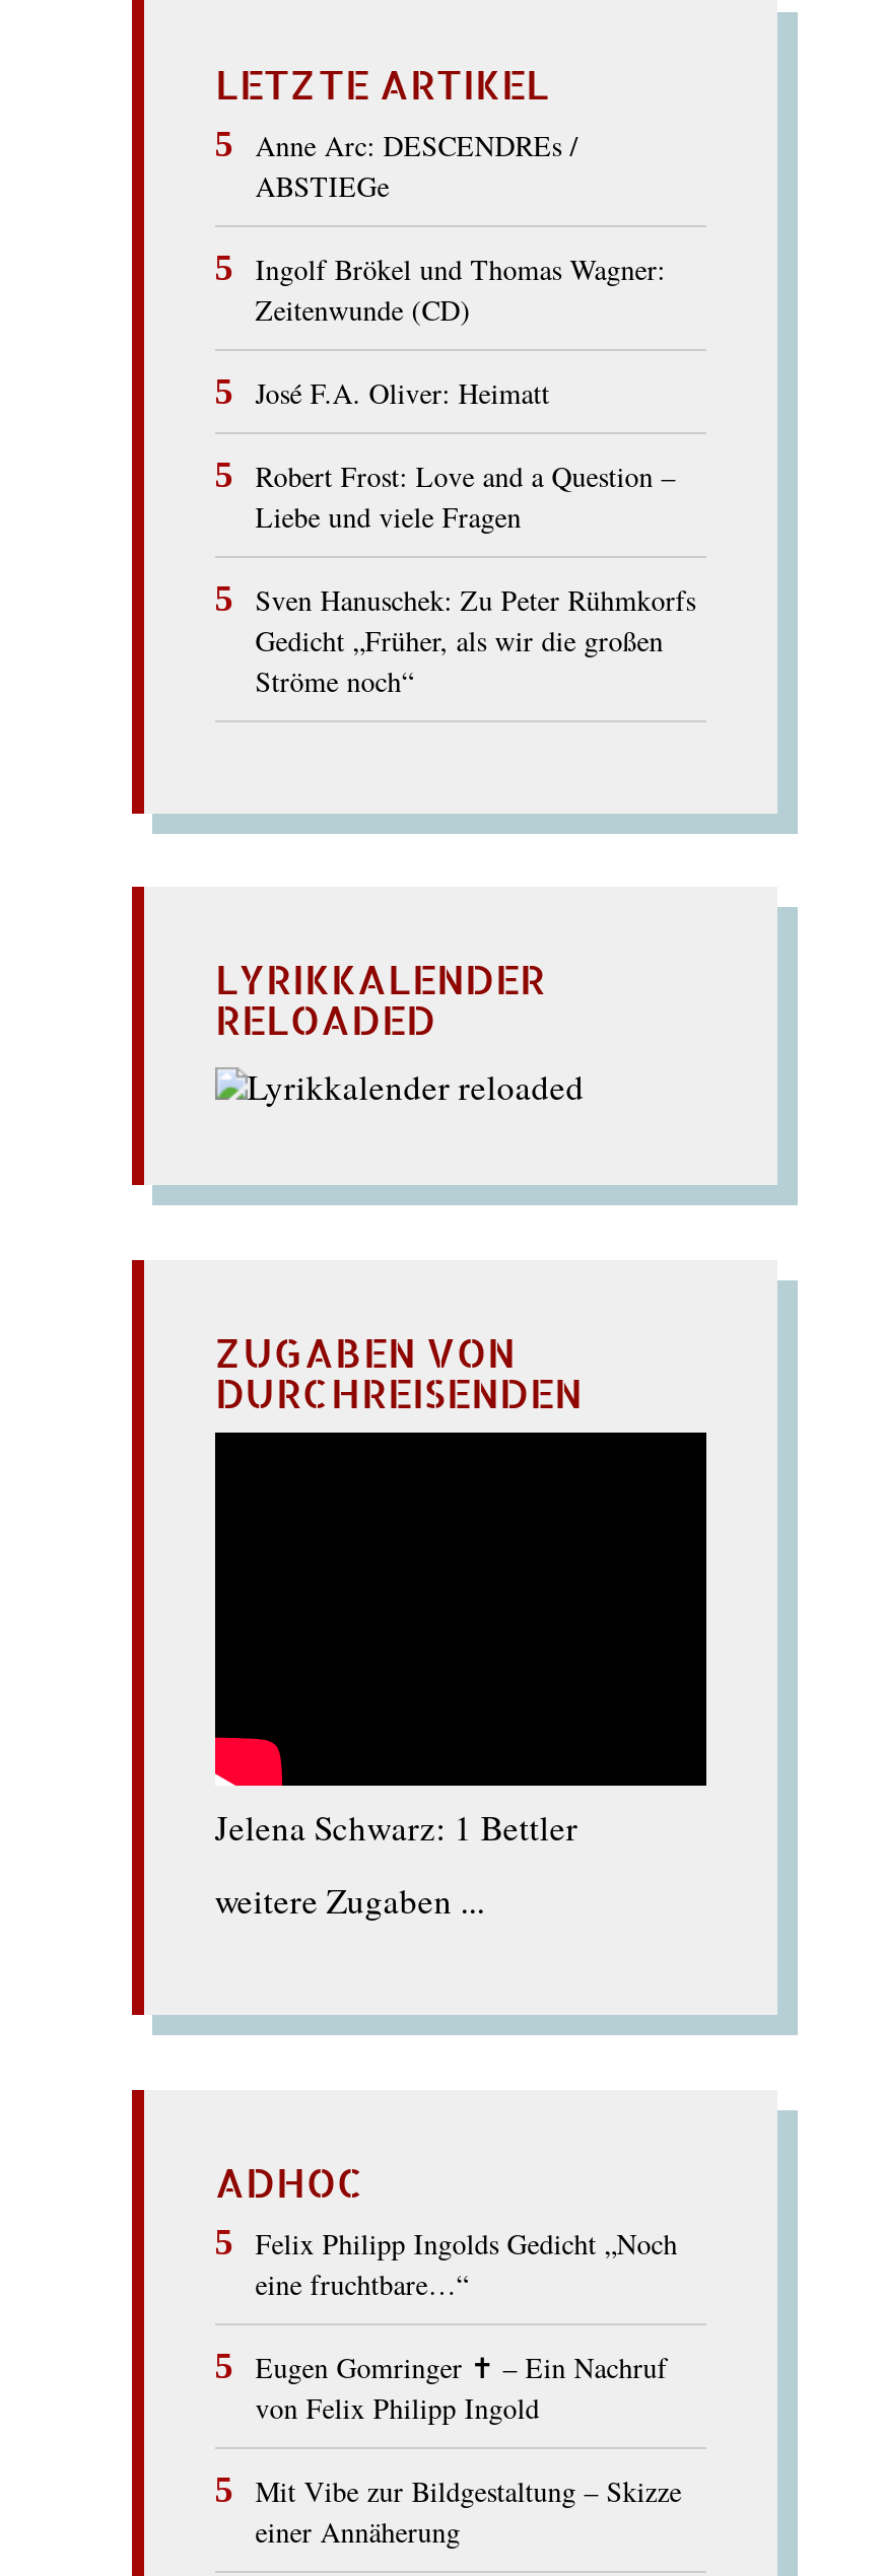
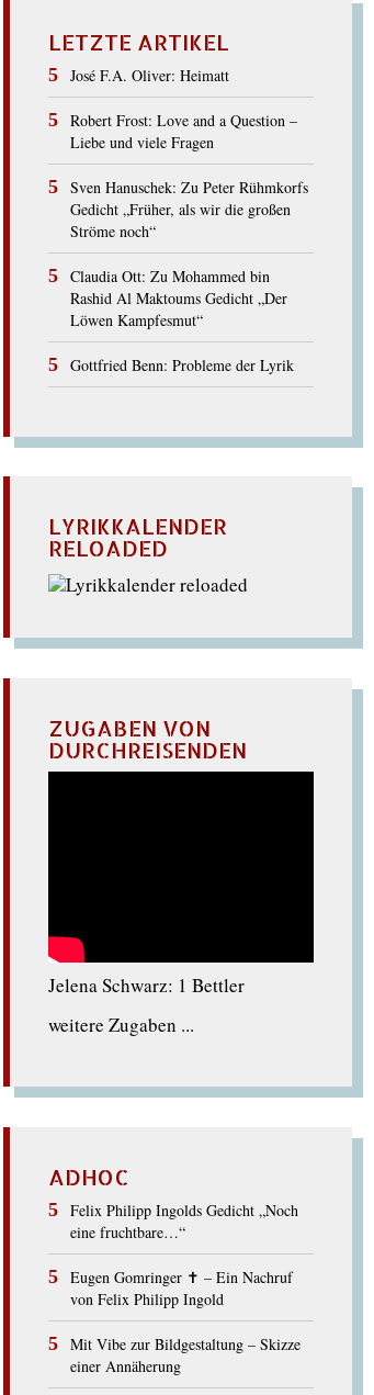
- Anne Arc: DESCENDREs /
- ABSTIEGe
- Ingolf Brökel und Thomas Wagner:
- Zeitenwunde (CD)

moved up: José F.A. Oliver: Heimatt | Robert Frost: Love and a Question – | Liebe und viele Fragen | Sven Hanuschek: Zu Peter Rühmkorfs | Gedicht „Früher, als wir die großen | Ströme noch“

+ Claudia Ott: Zu Mohammed bin
+ Rashid Al Maktoums Gedicht „Der
+ Löwen Kampfesmut“
+ Gottfried Benn: Probleme der Lyrik
